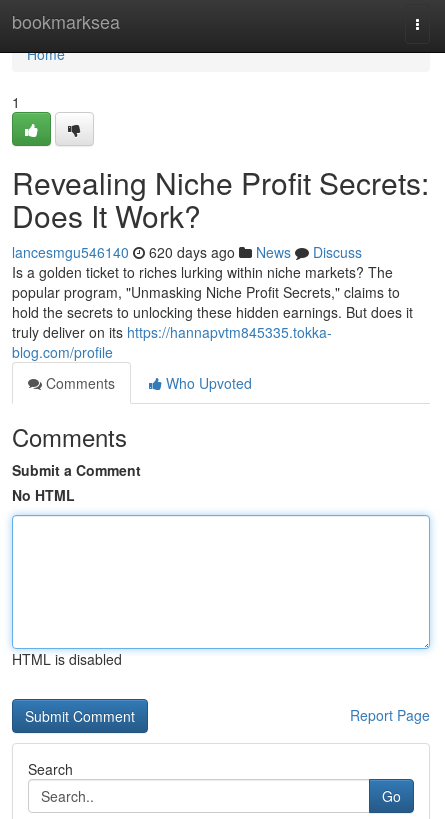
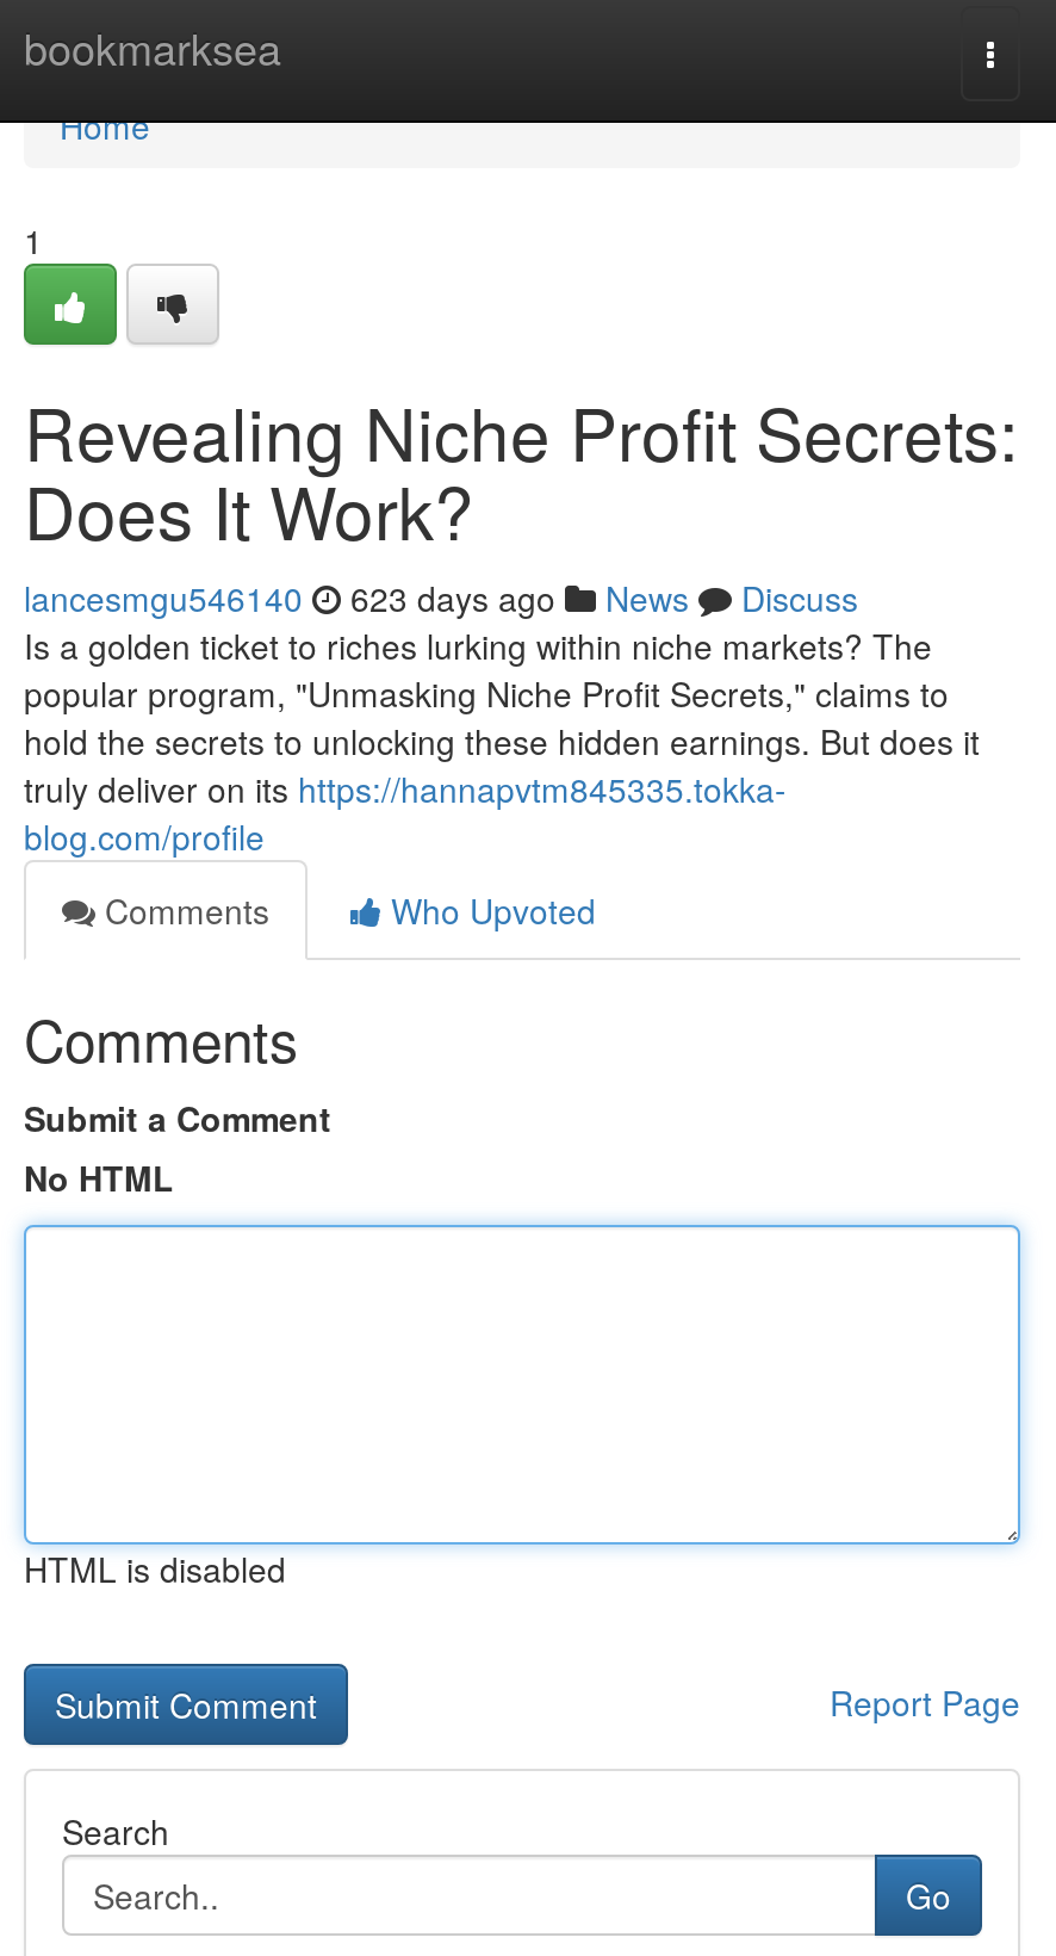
- lancesmgu546140 620 days ago News Discuss
+ lancesmgu546140 623 days ago News Discuss
